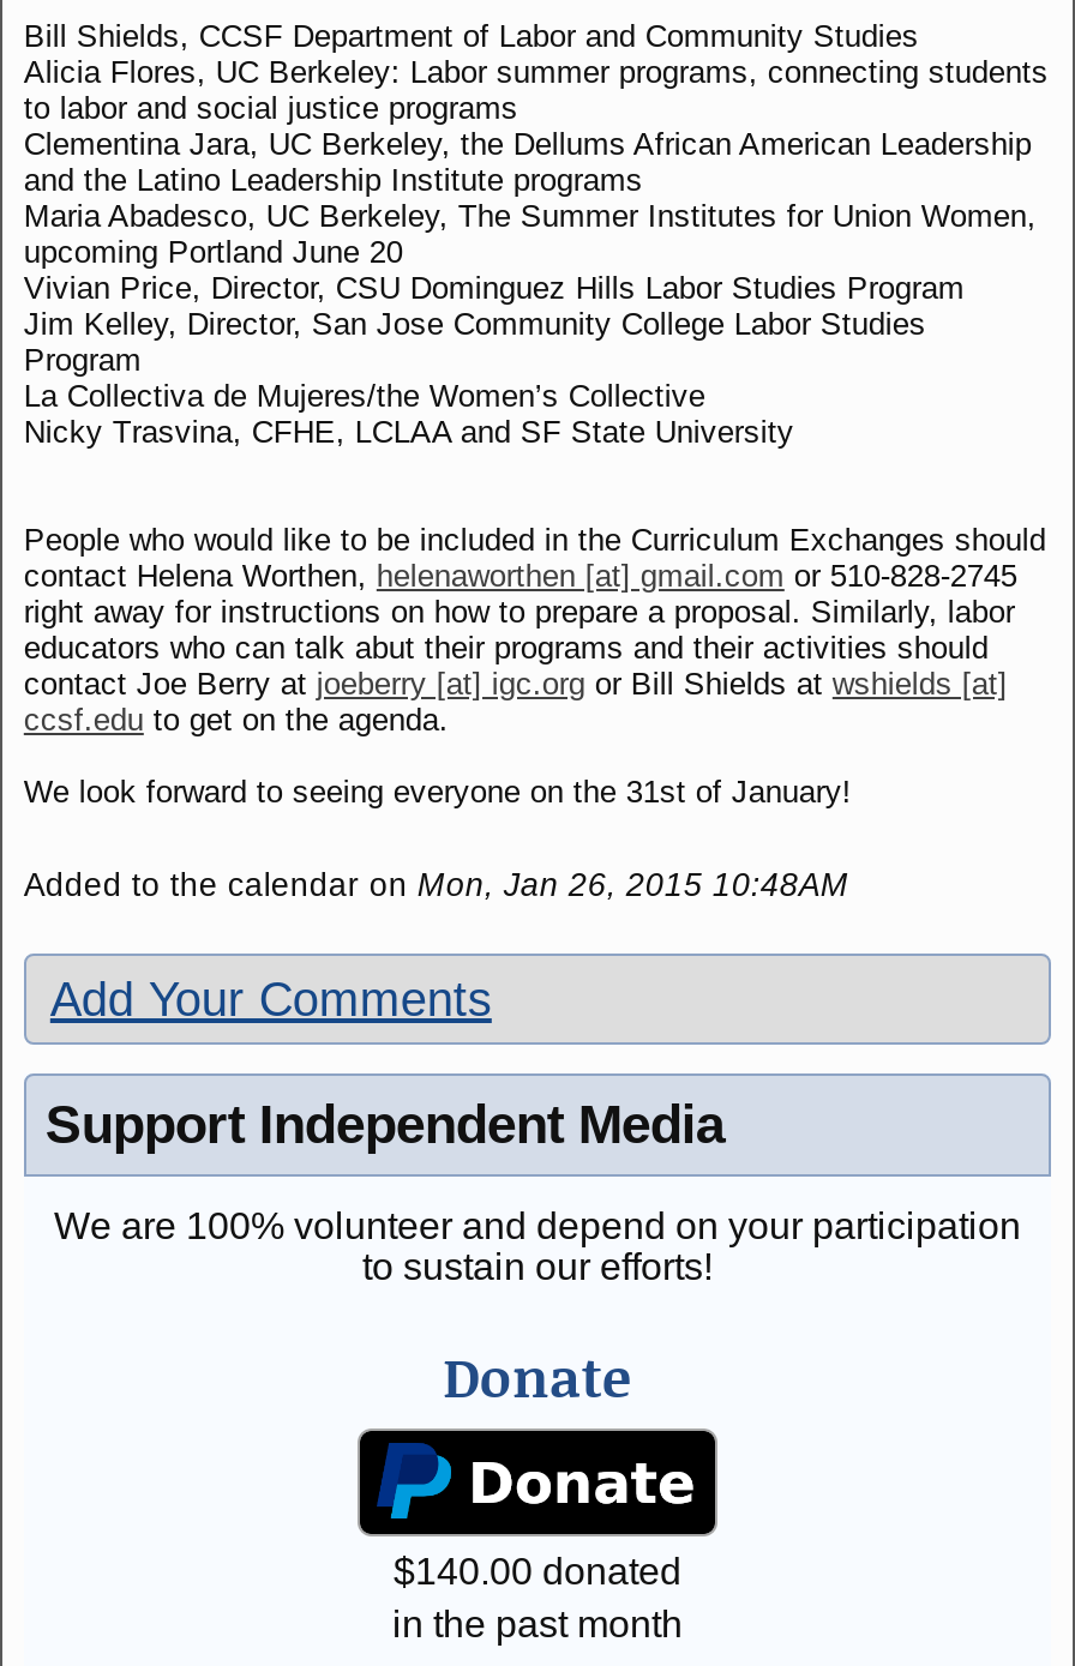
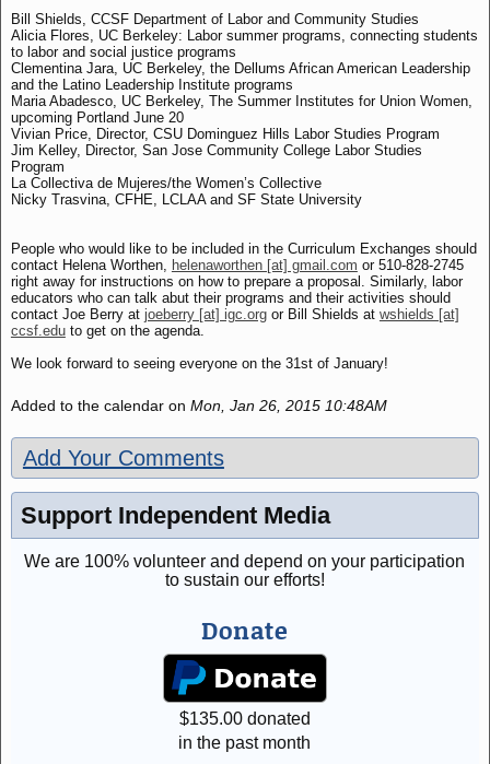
- $140.00 donated
+ $135.00 donated
